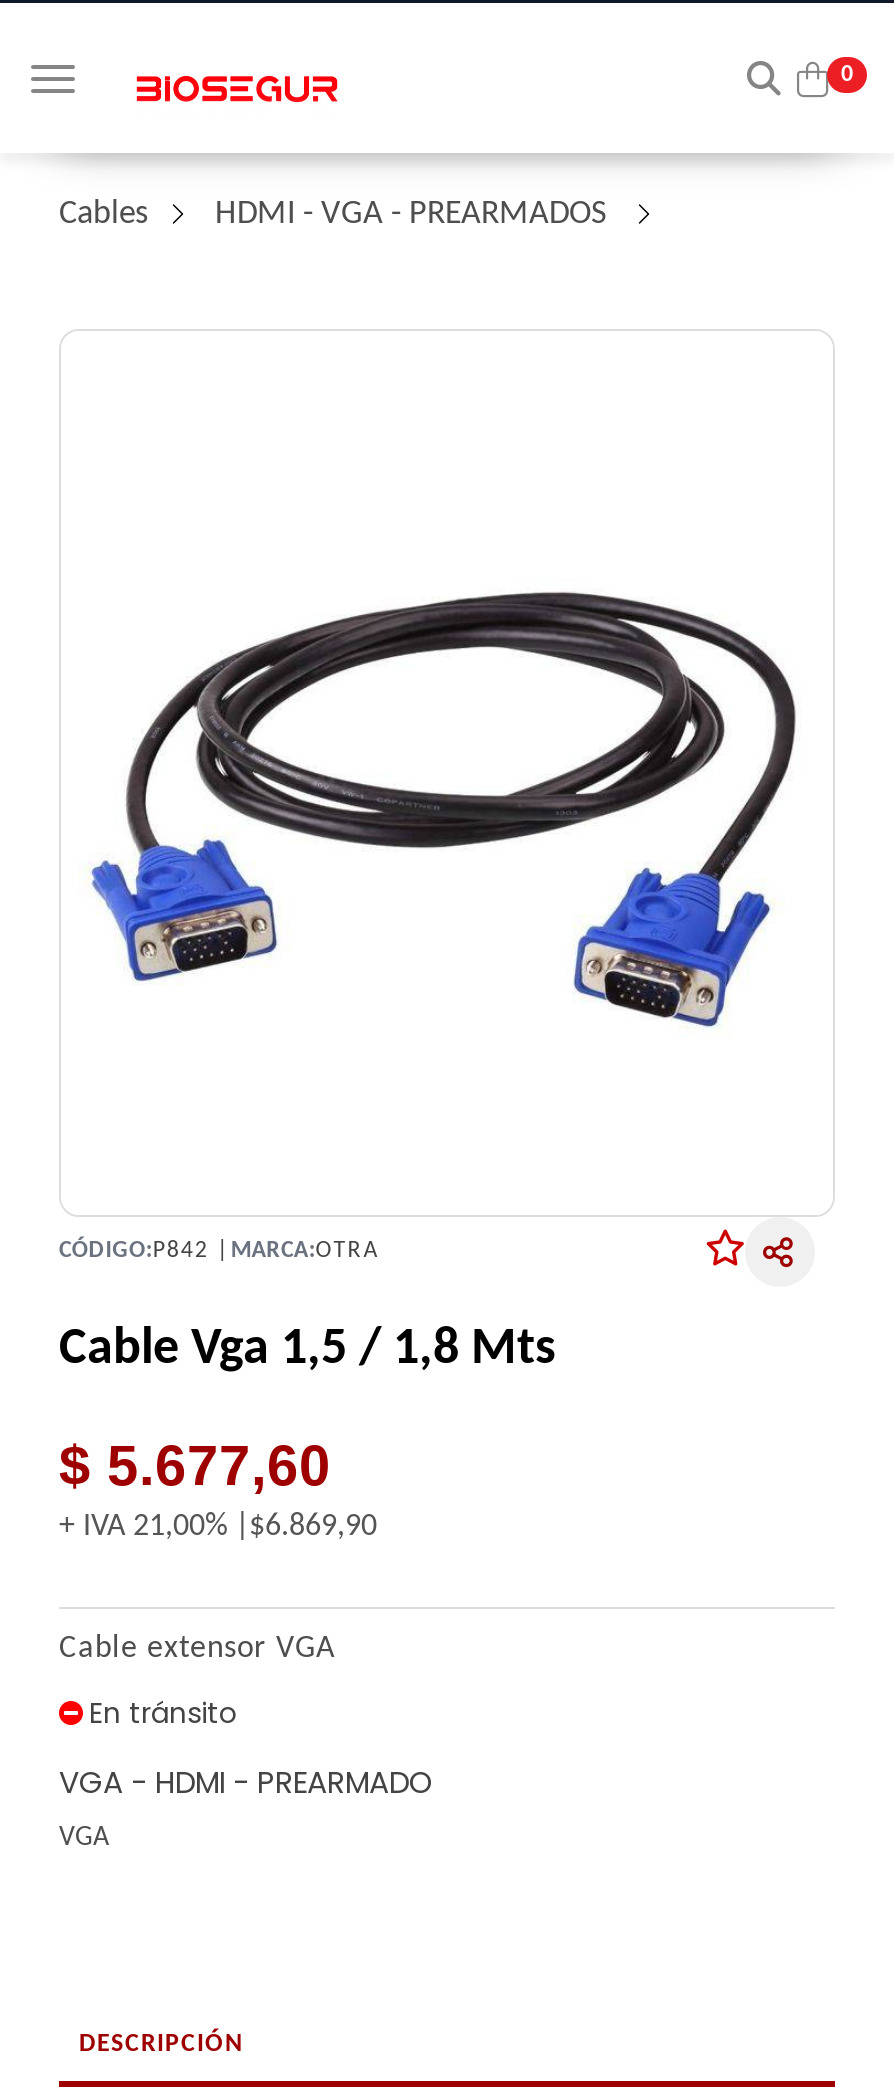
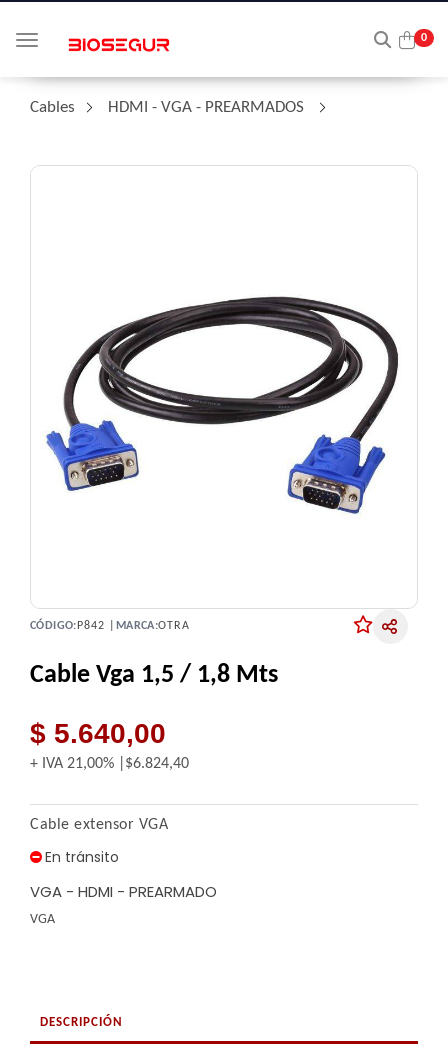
- $ 5.677,60
+ $ 5.640,00

- + IVA 21,00% $6.869,90
+ + IVA 21,00% $6.824,40
